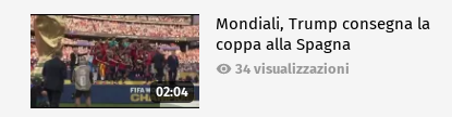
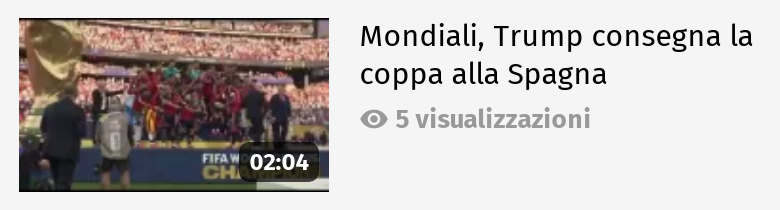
- 34 visualizzazioni
+ 5 visualizzazioni
